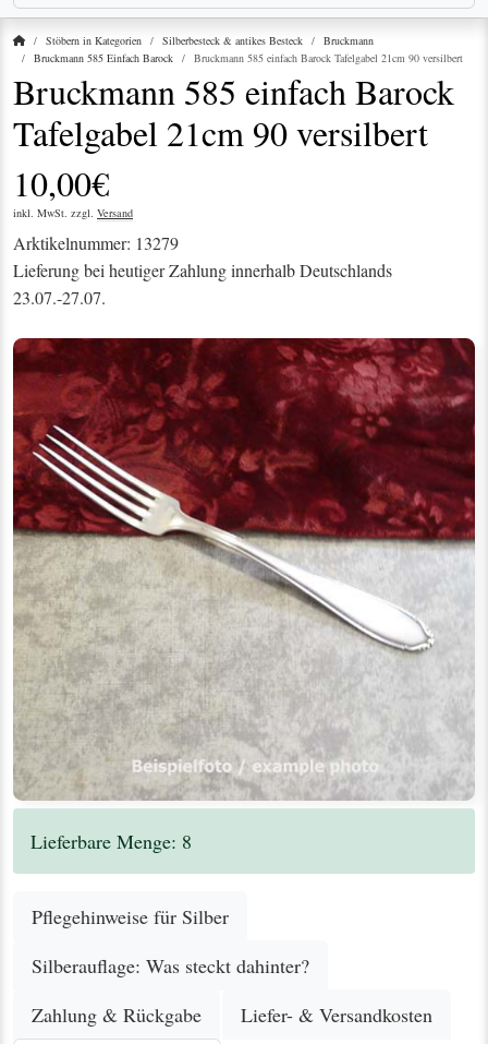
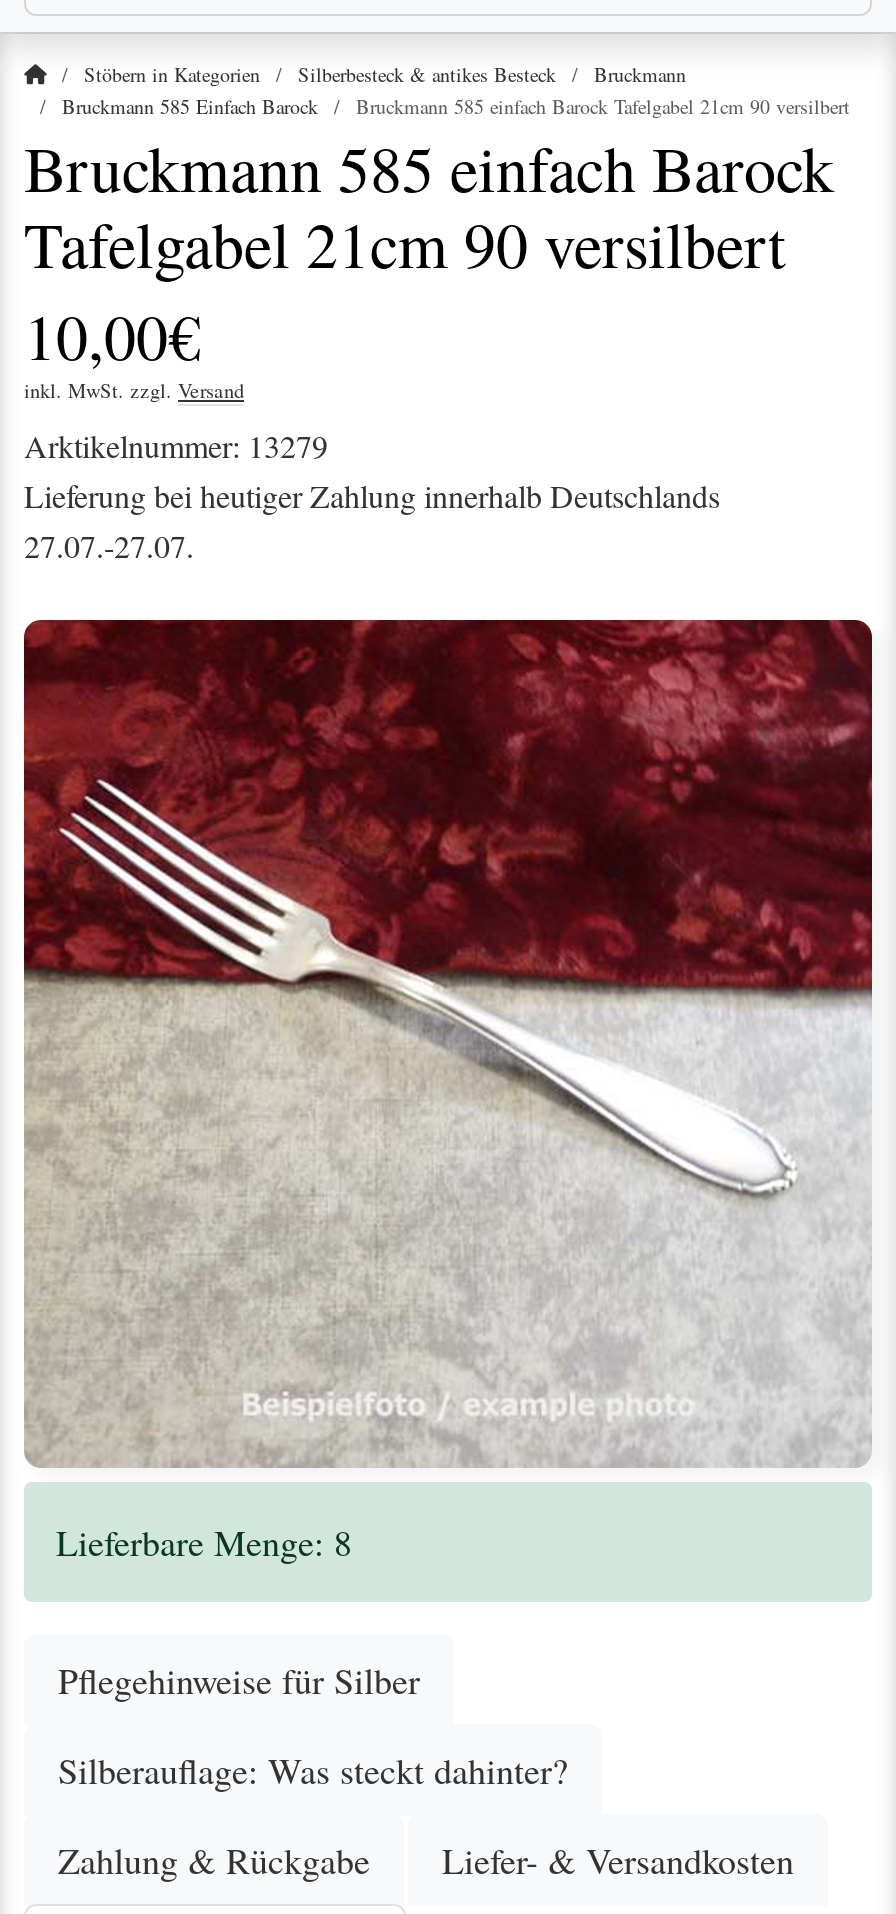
- 23.07.-27.07.
+ 27.07.-27.07.
